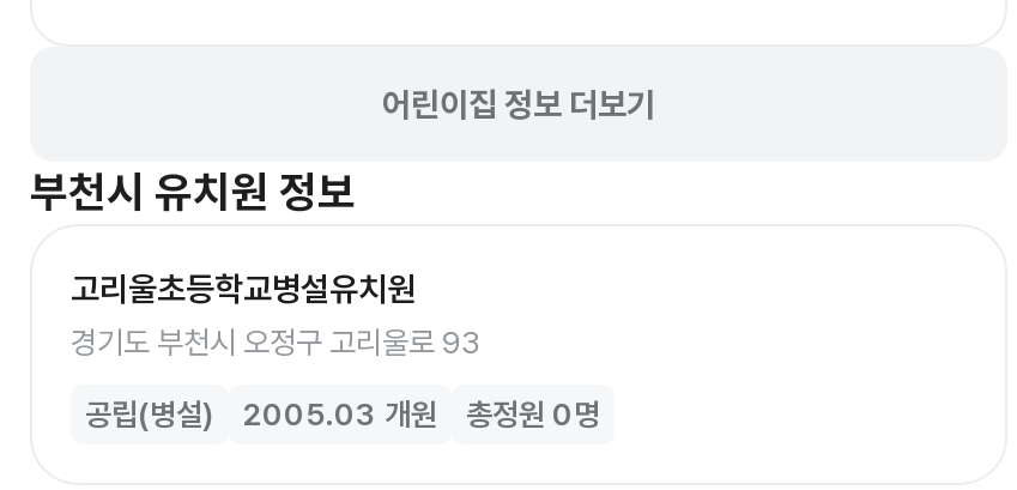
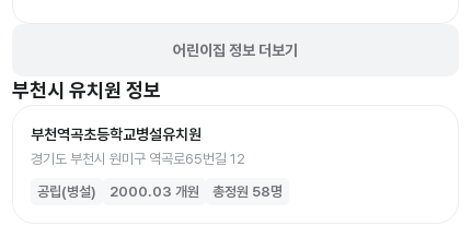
- 고리울초등학교병설유치원
- 경기도 부천시 오정구 고리울로 93
+ 부천역곡초등학교병설유치원
+ 경기도 부천시 원미구 역곡로65번길 12

- 2005.03 개원
- 총정원 0명
+ 2000.03 개원
+ 총정원 58명
